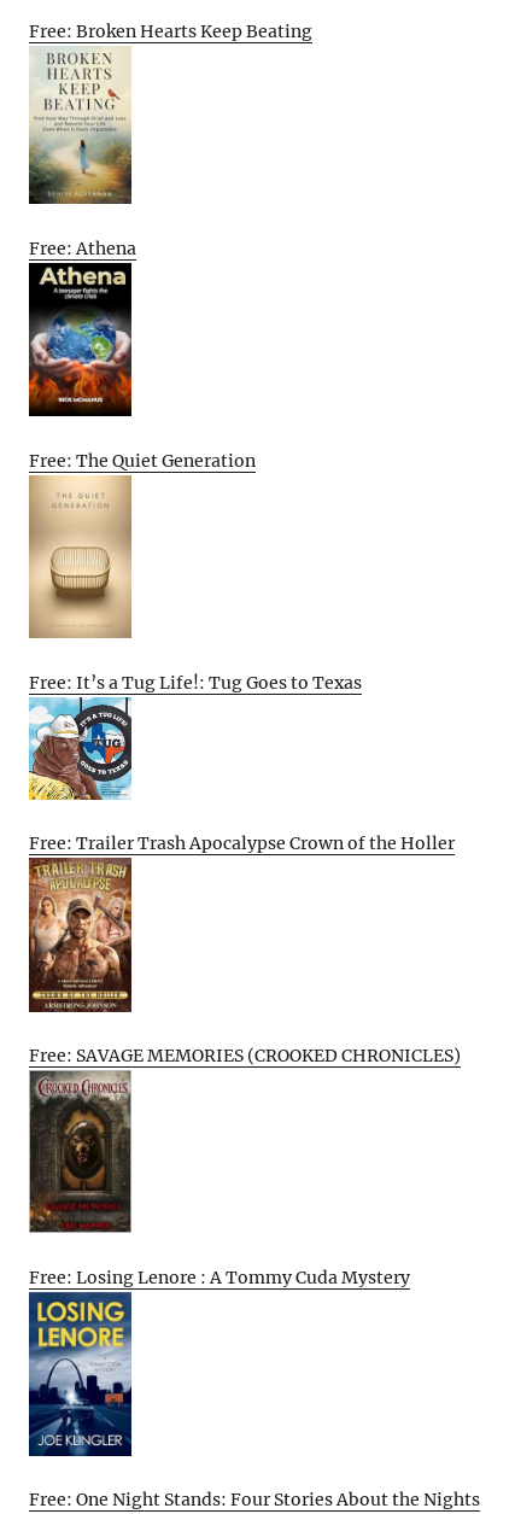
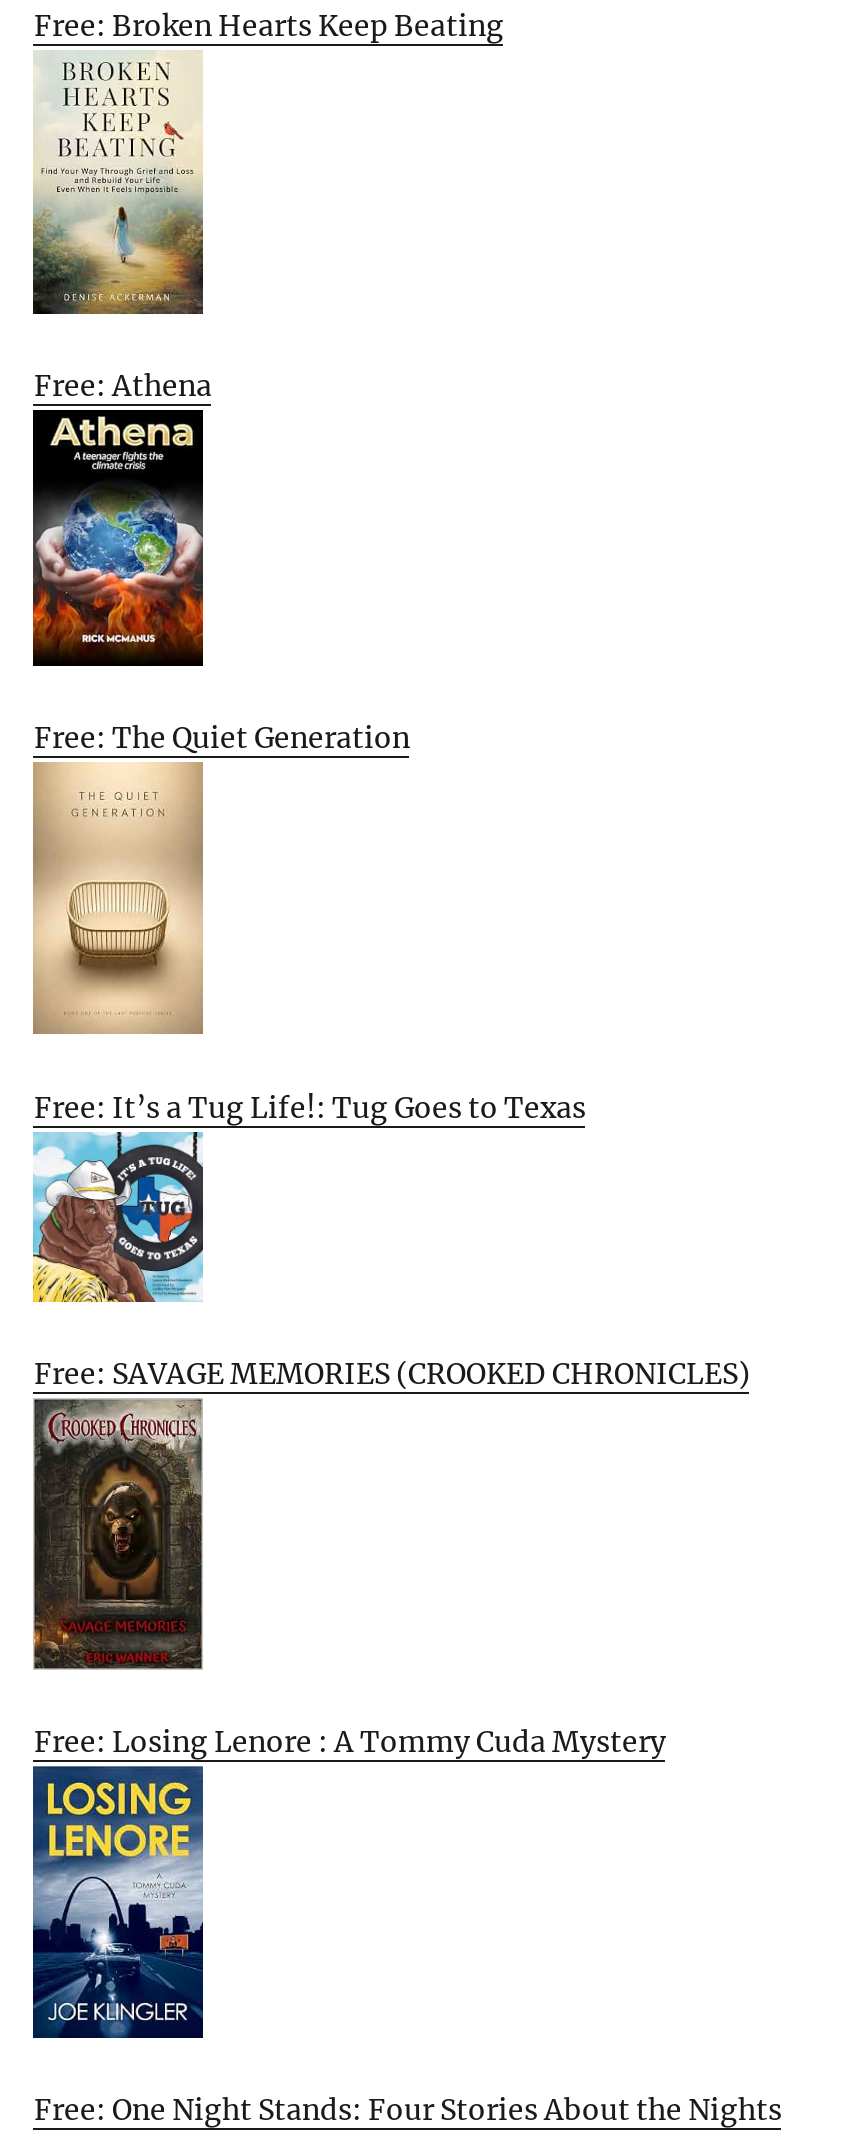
- Free: Trailer Trash Apocalypse Crown of the Holler

- [image]
